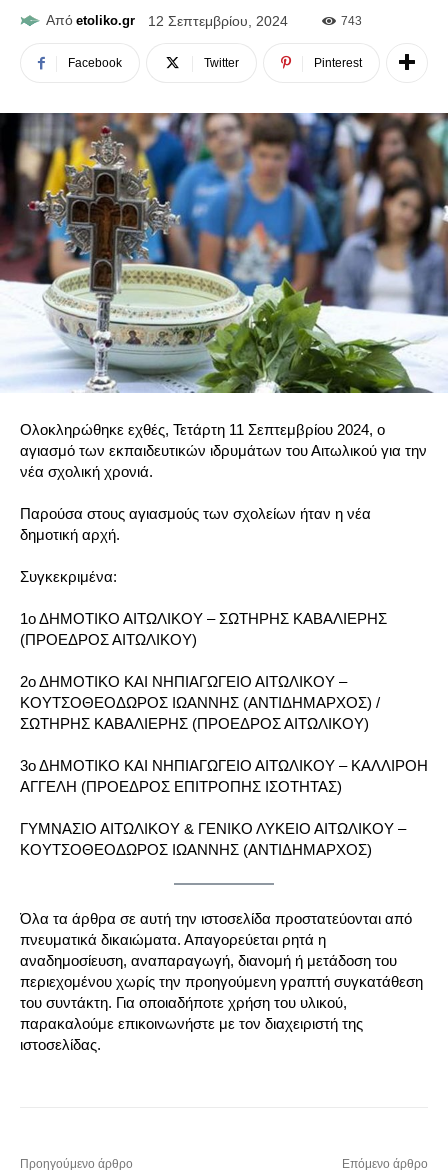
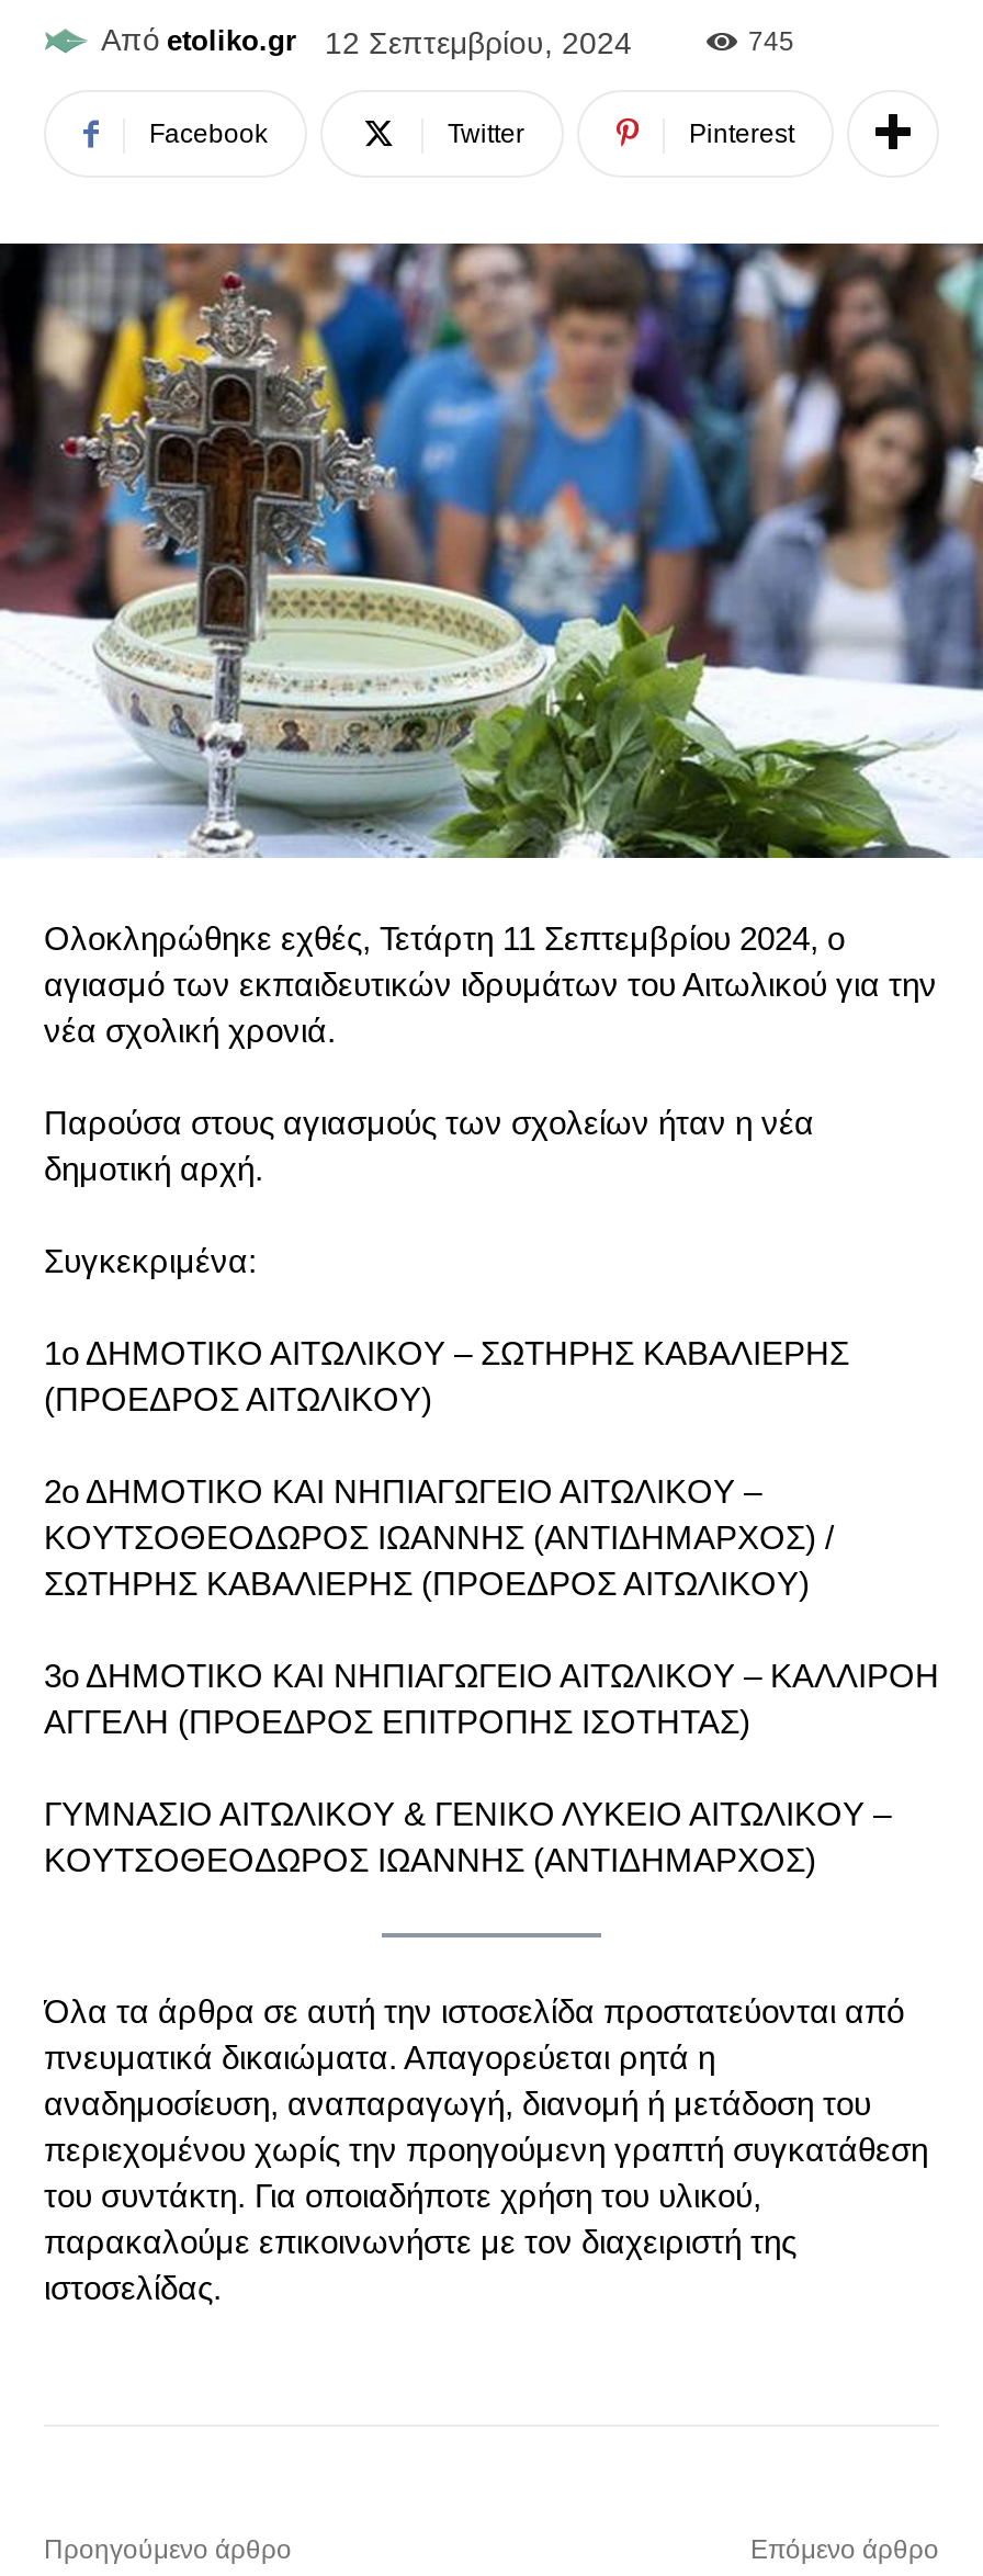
- 743
+ 745
